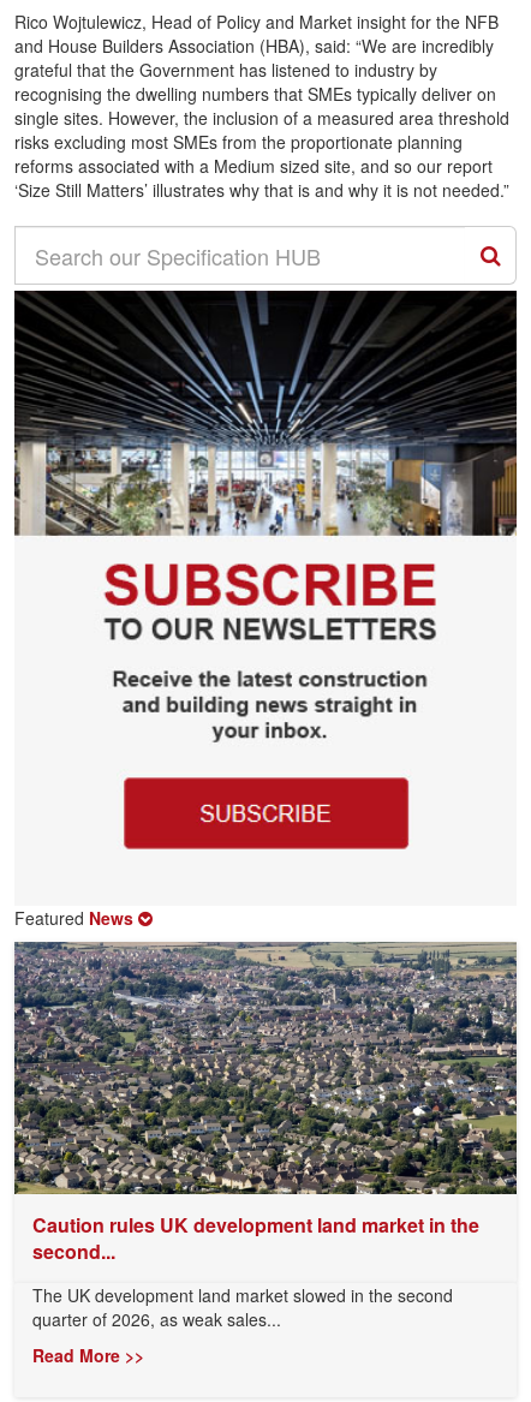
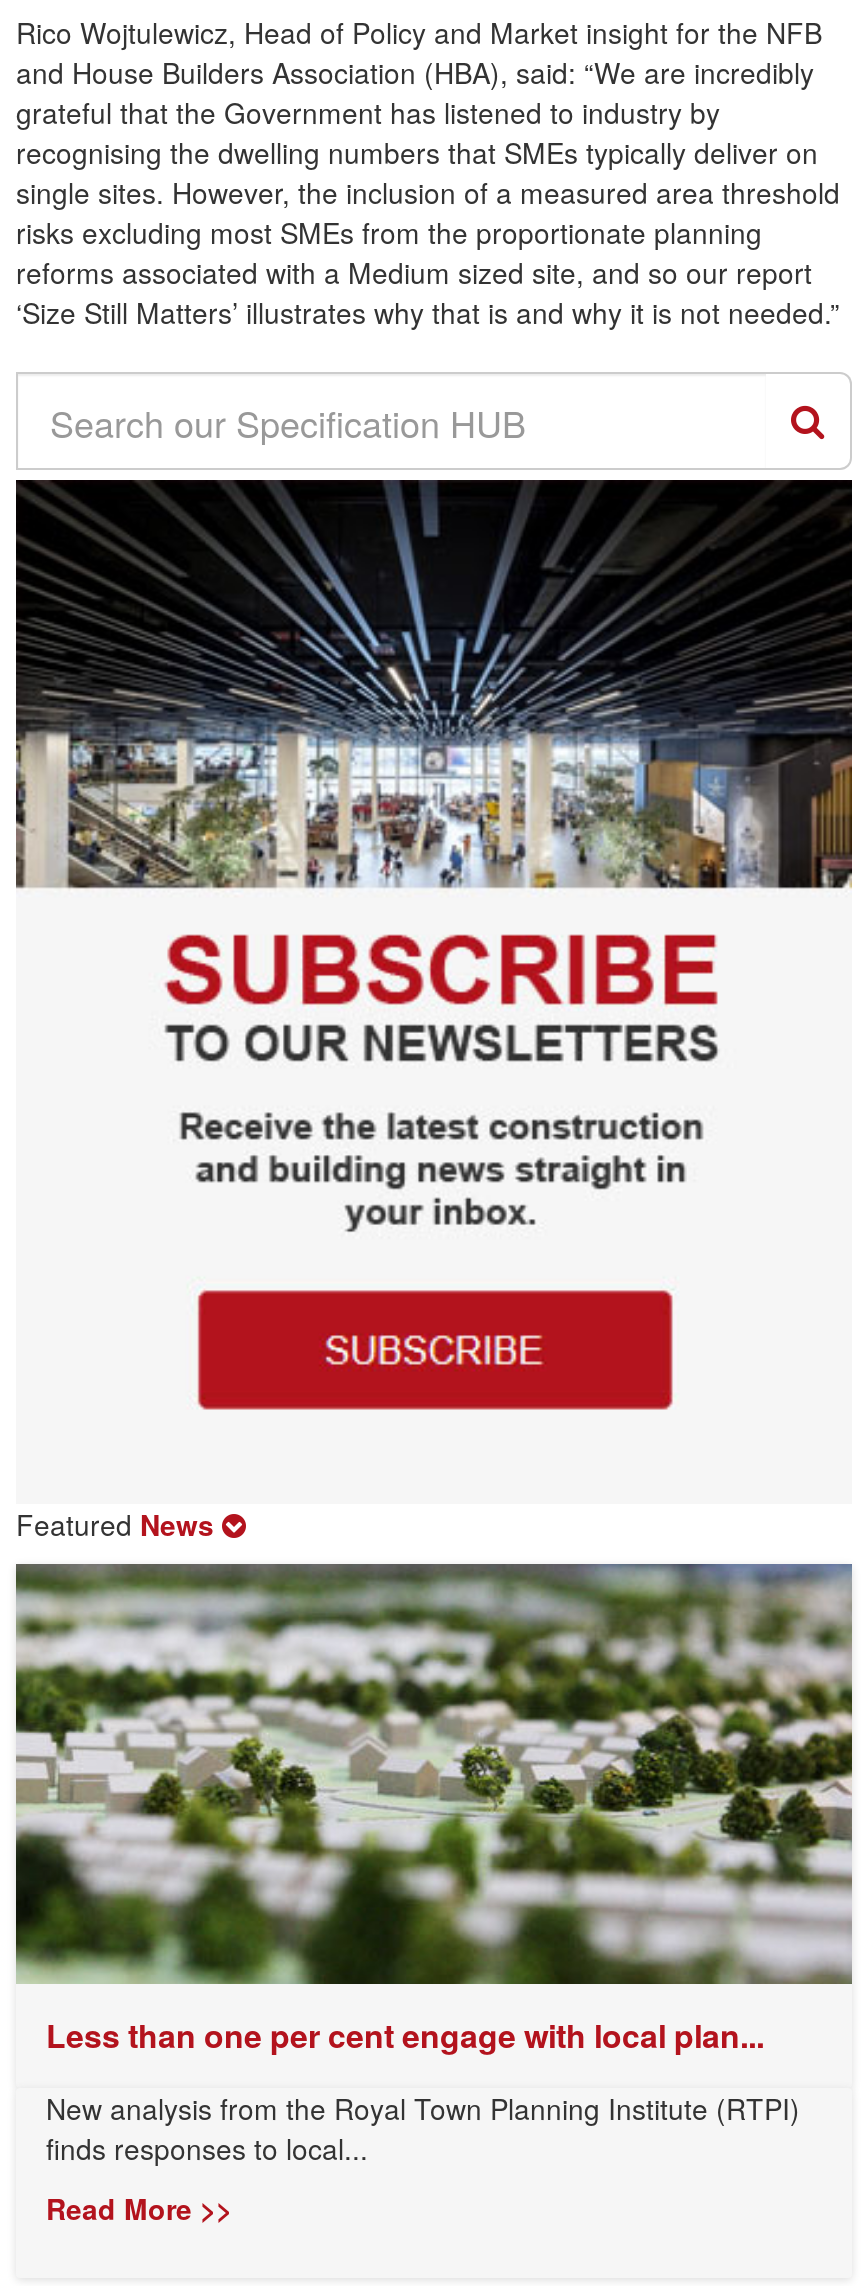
- [image]
- Caution rules UK development land market in the
- second...
+ [image]
+ Less than one per cent engage with local plan...

- The UK development land market slowed in the second
- quarter of 2026, as weak sales...
+ New analysis from the Royal Town Planning Institute (RTPI)
+ finds responses to local...
